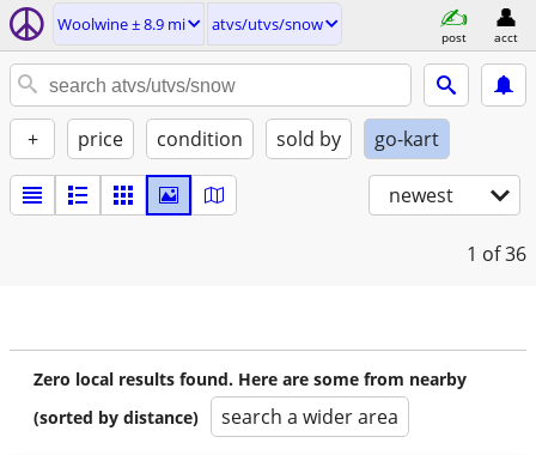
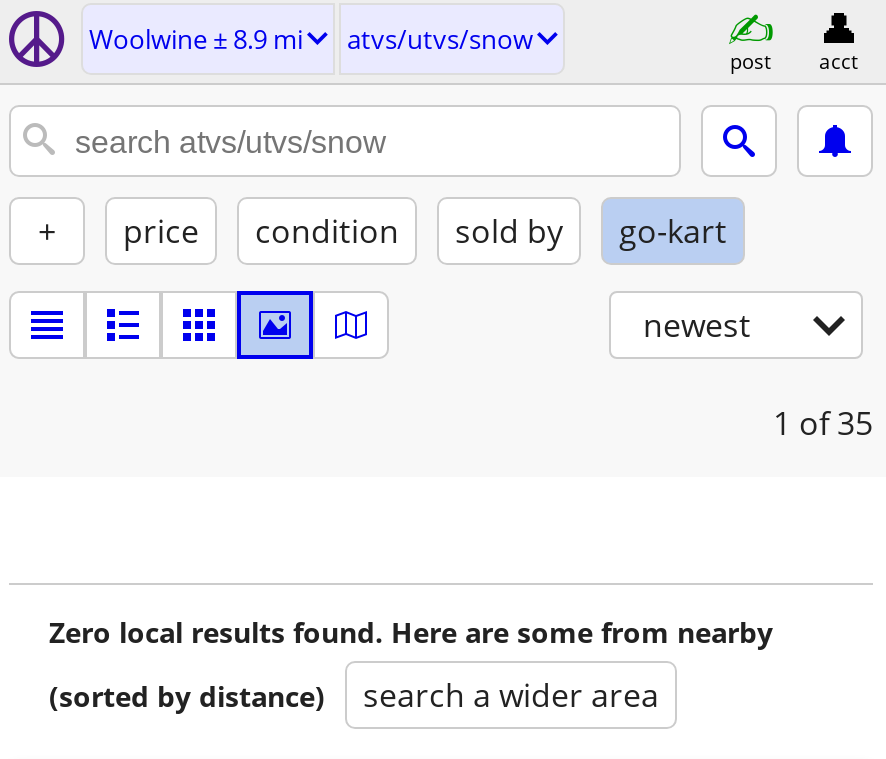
- 1 of 36
+ 1 of 35
